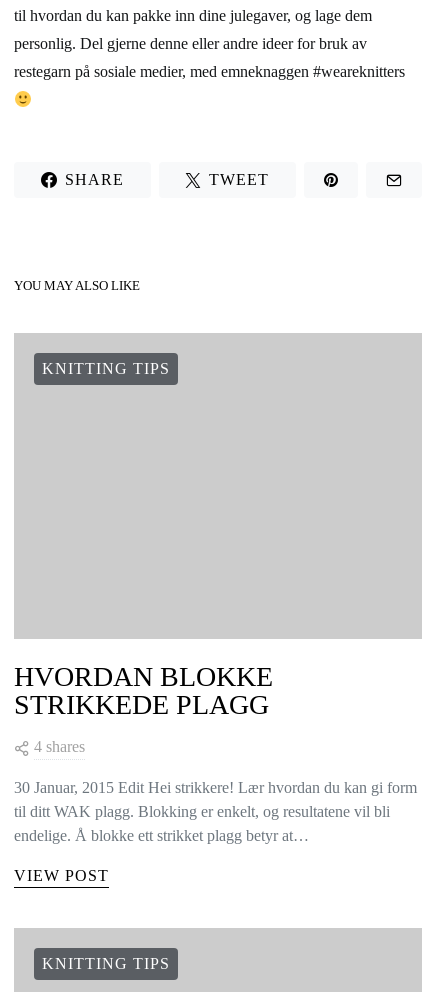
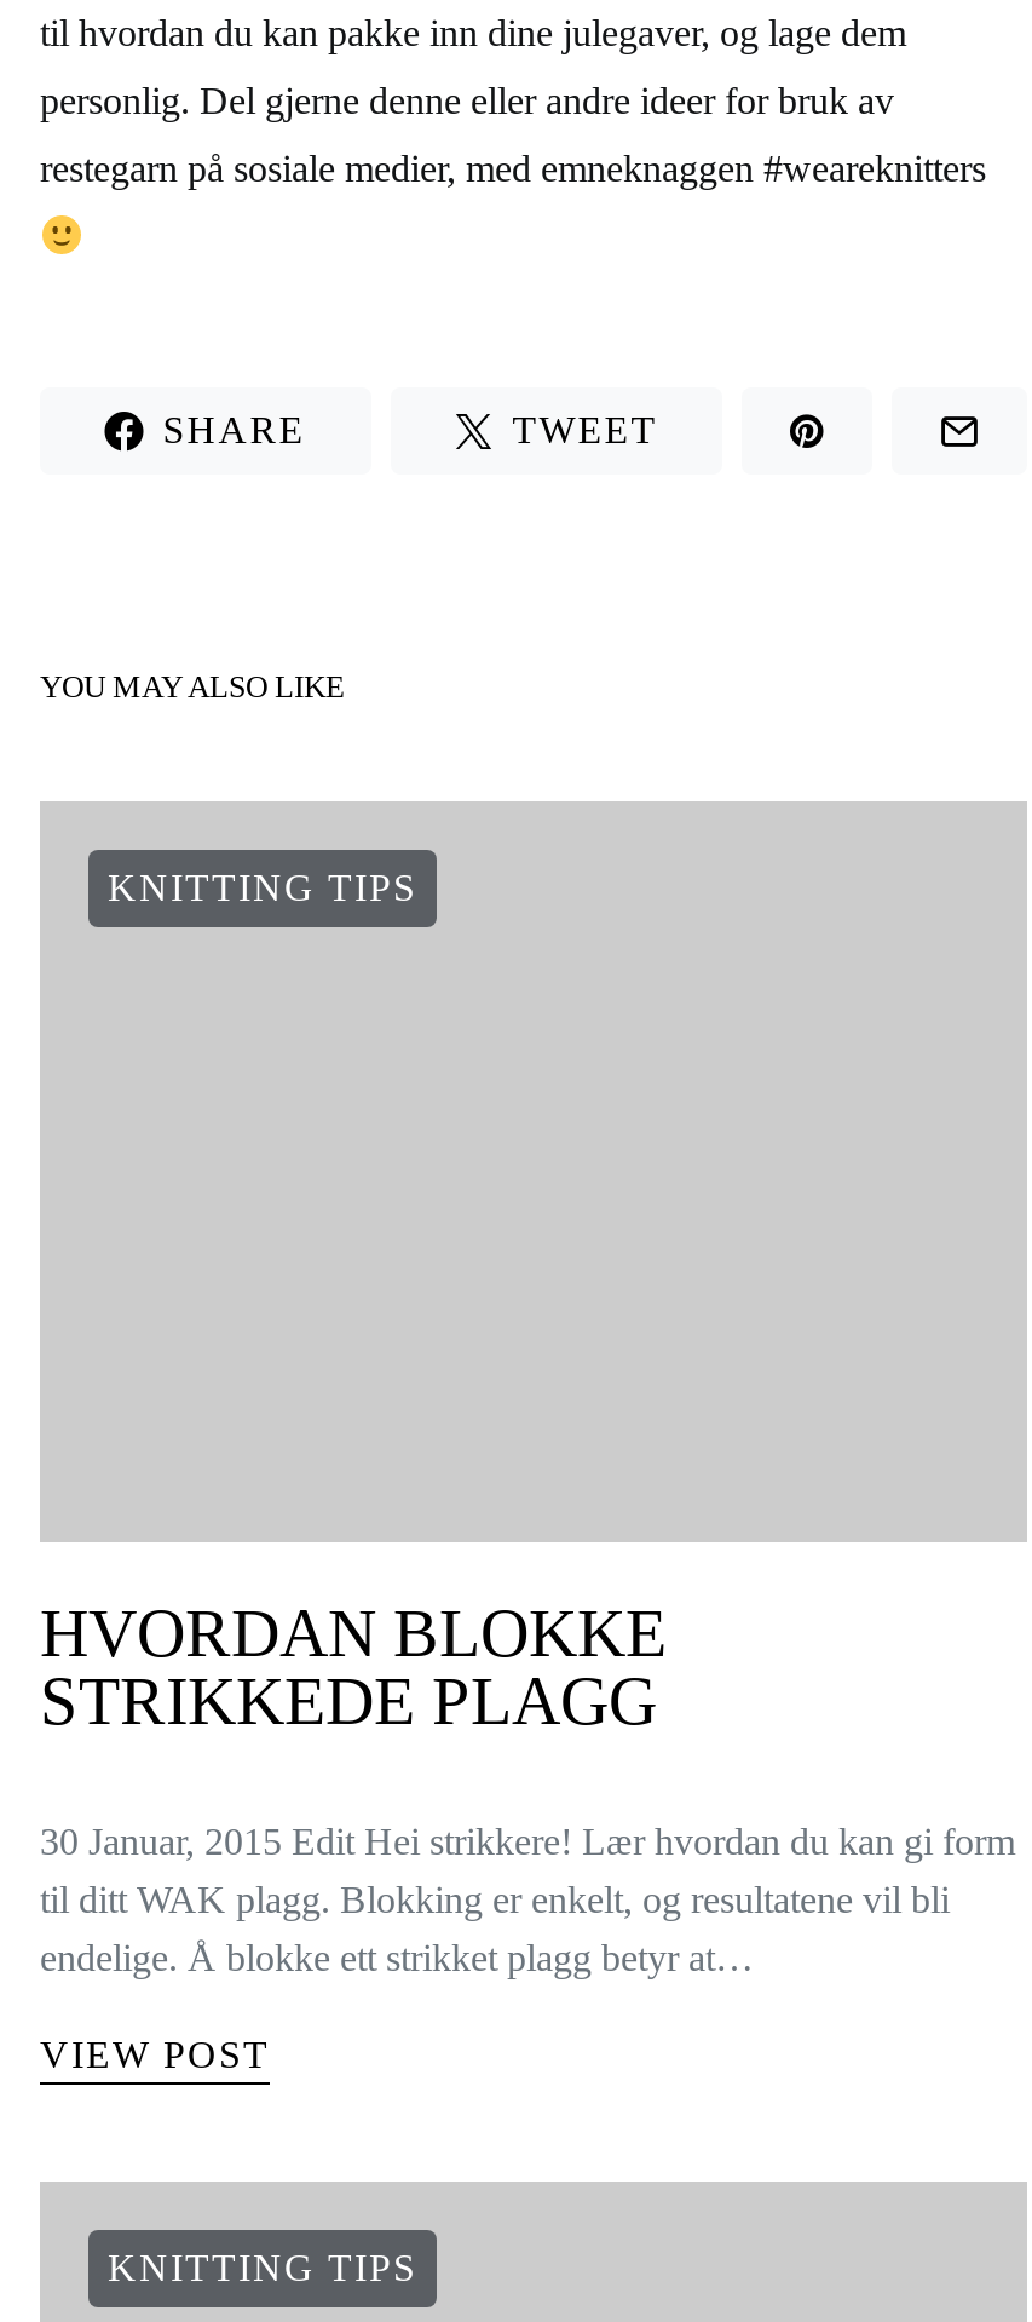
- 4 shares
